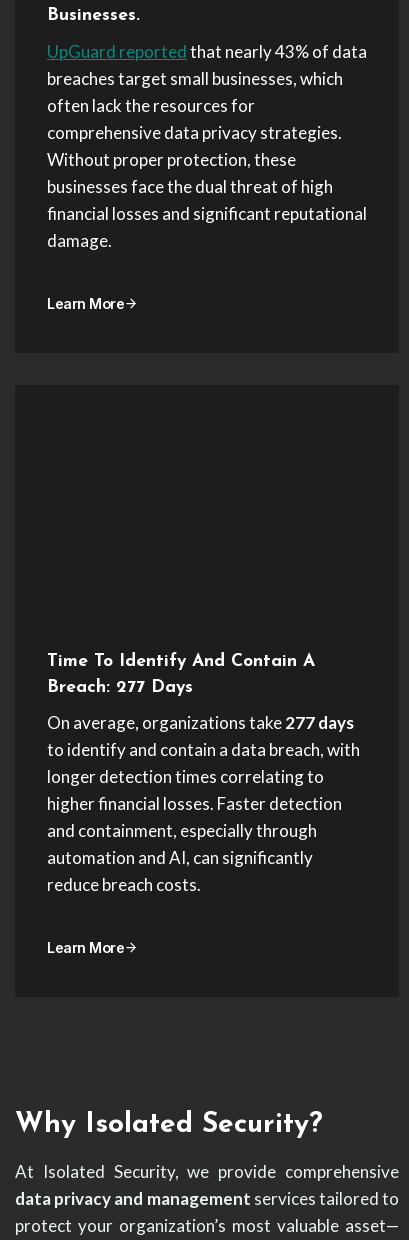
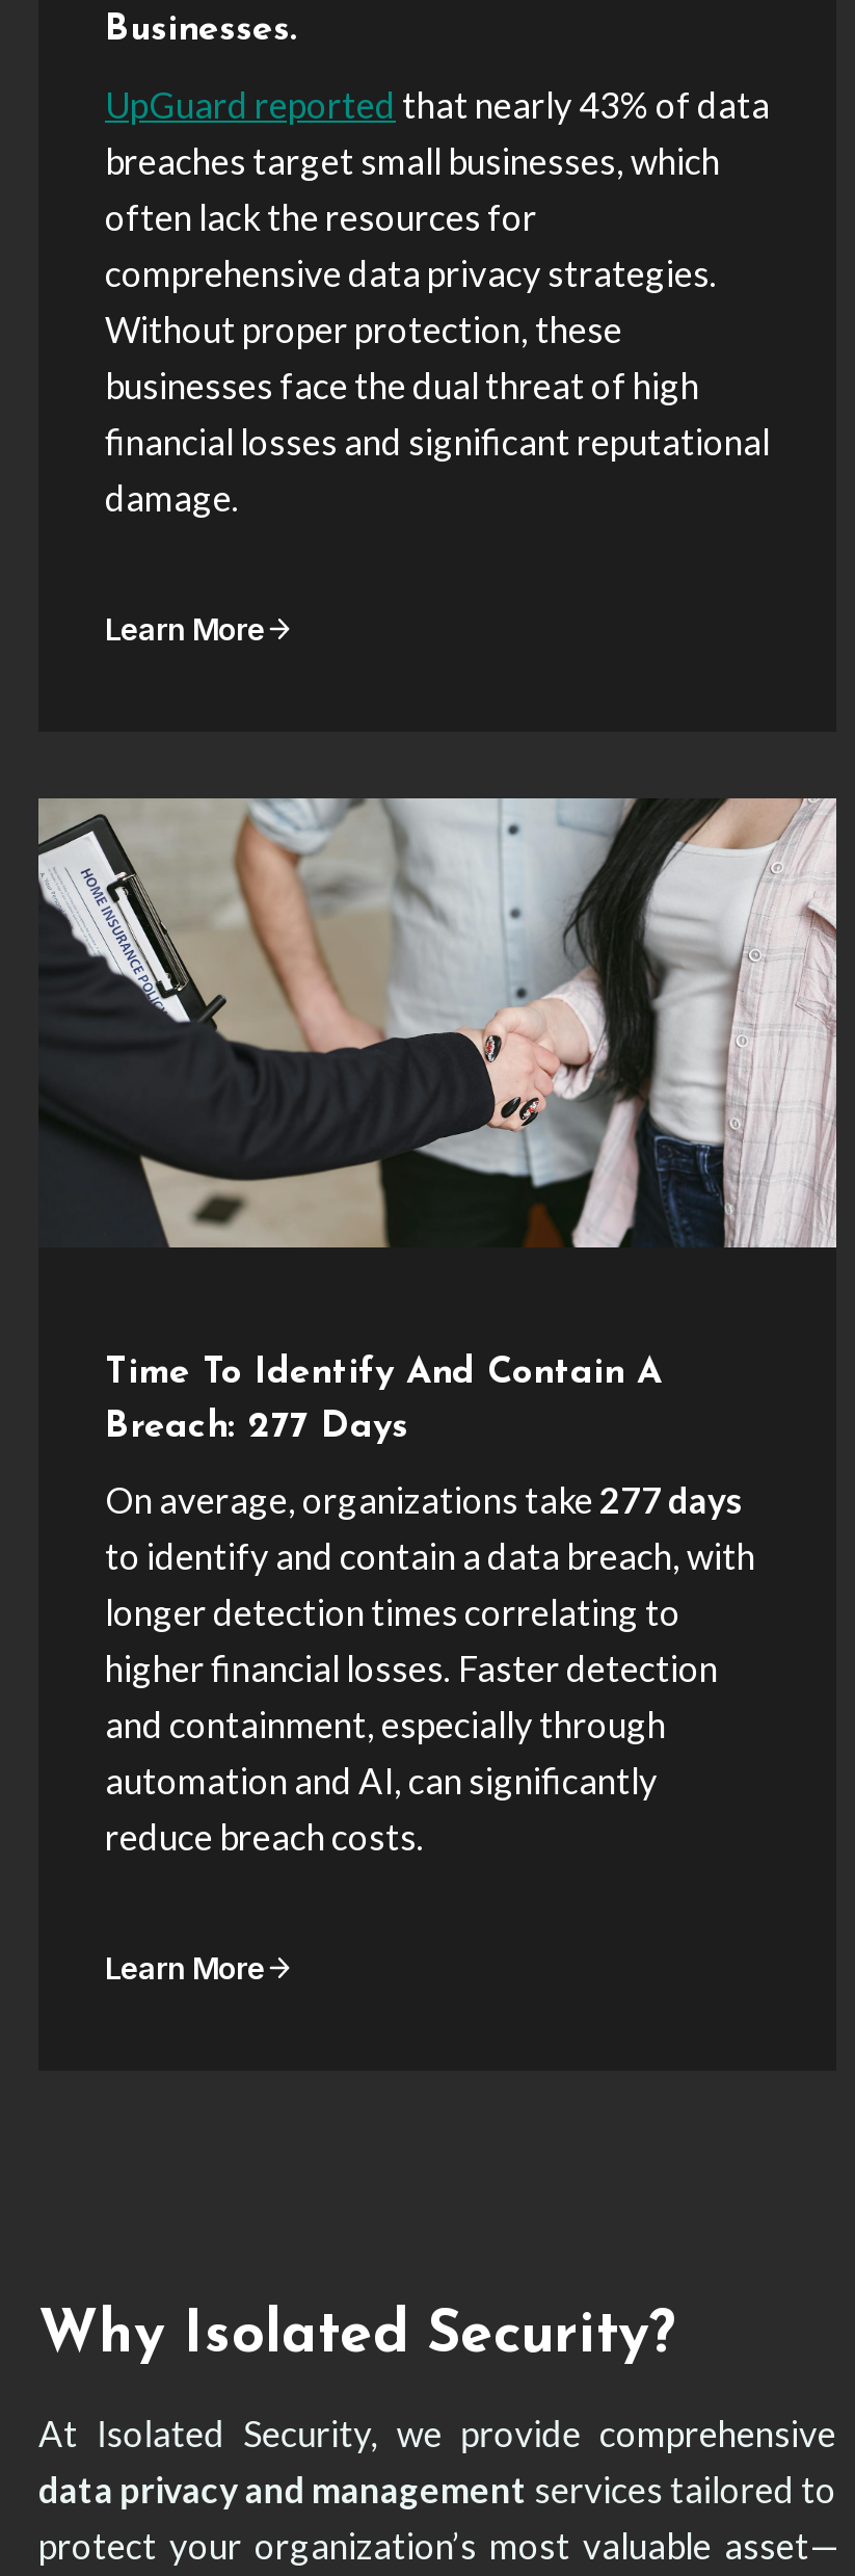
+ [image]
